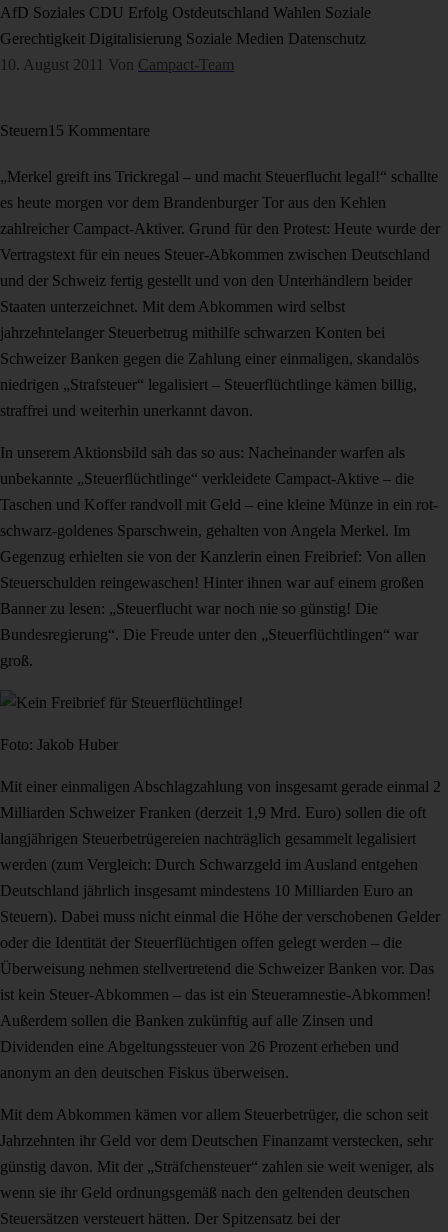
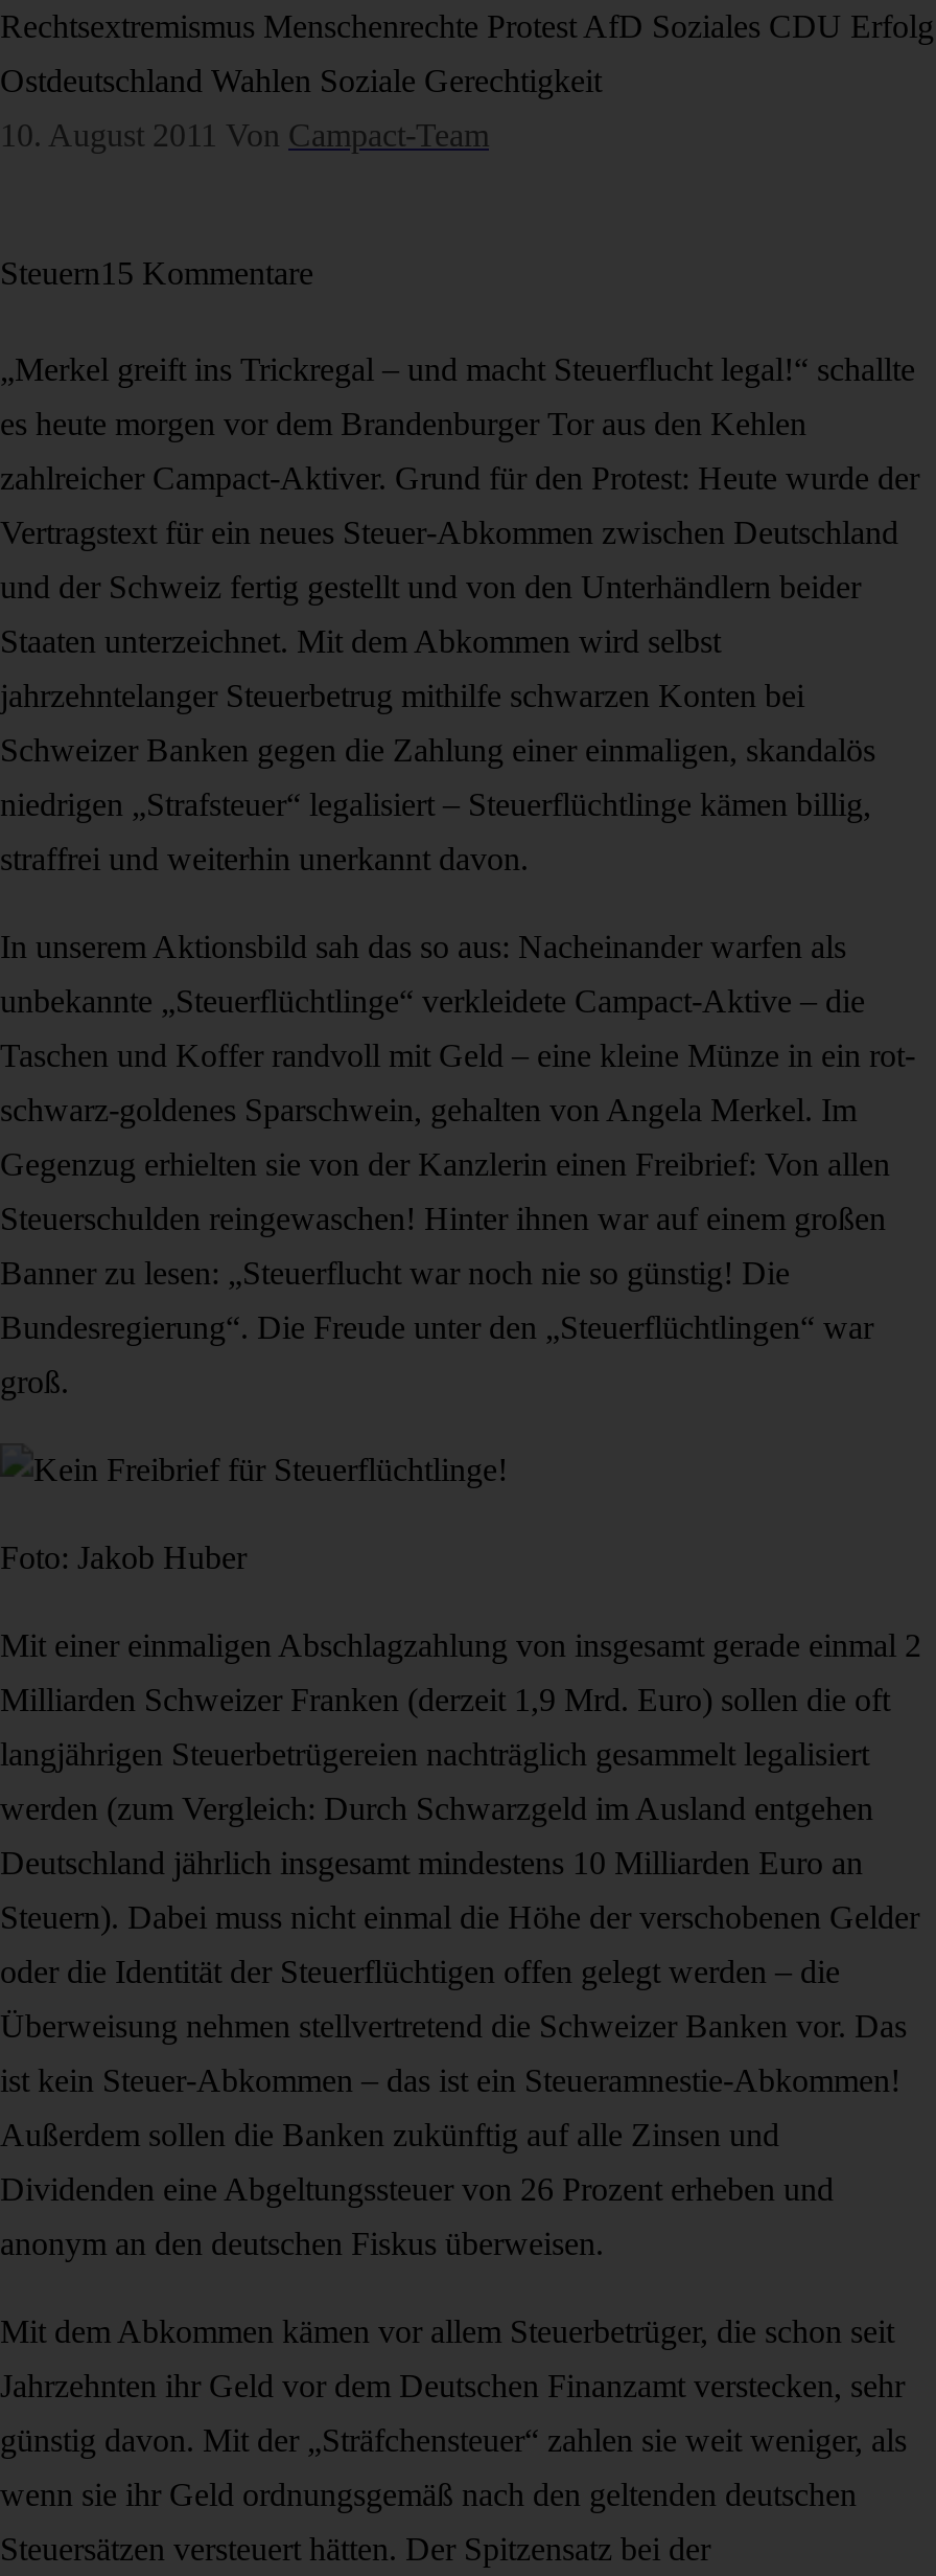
- AfD Soziales CDU Erfolg Ostdeutschland Wahlen Soziale
+ Rechtsextremismus Menschenrechte Protest AfD Soziales CDU Erfolg

- Gerechtigkeit Digitalisierung Soziale Medien Datenschutz
+ Ostdeutschland Wahlen Soziale Gerechtigkeit
